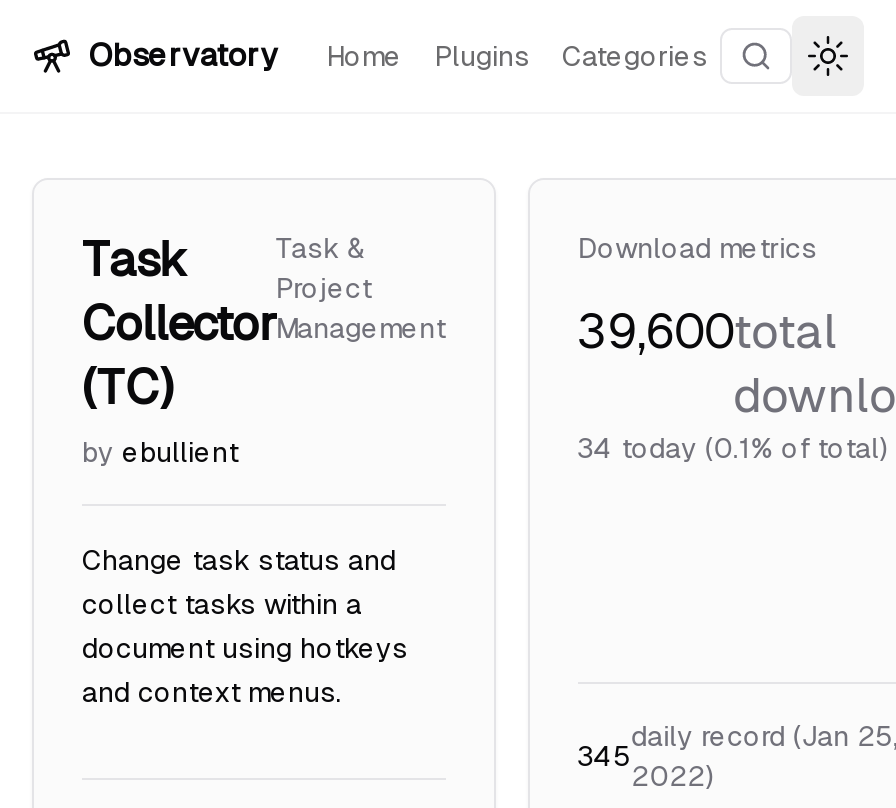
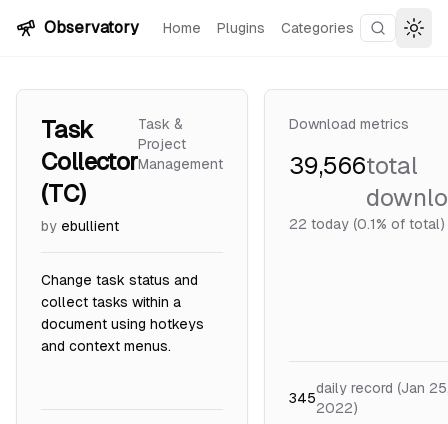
- 39,600total
+ 39,566total

- 34 today (0.1% of total)
+ 22 today (0.1% of total)
